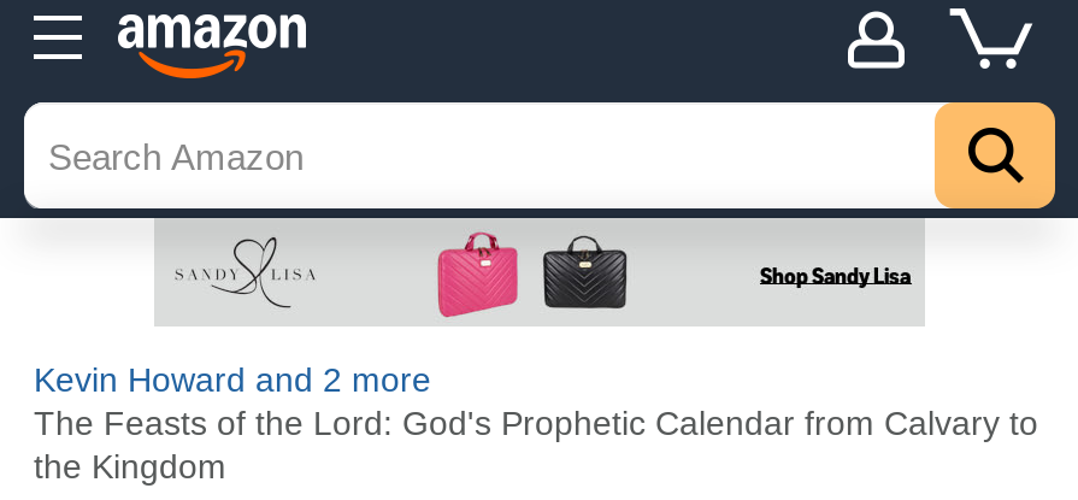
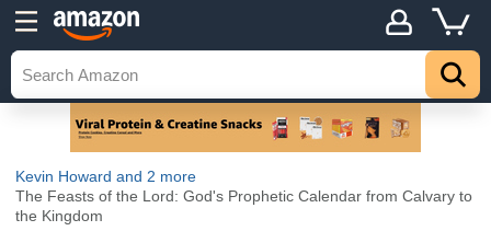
- [image]
+ [image]
